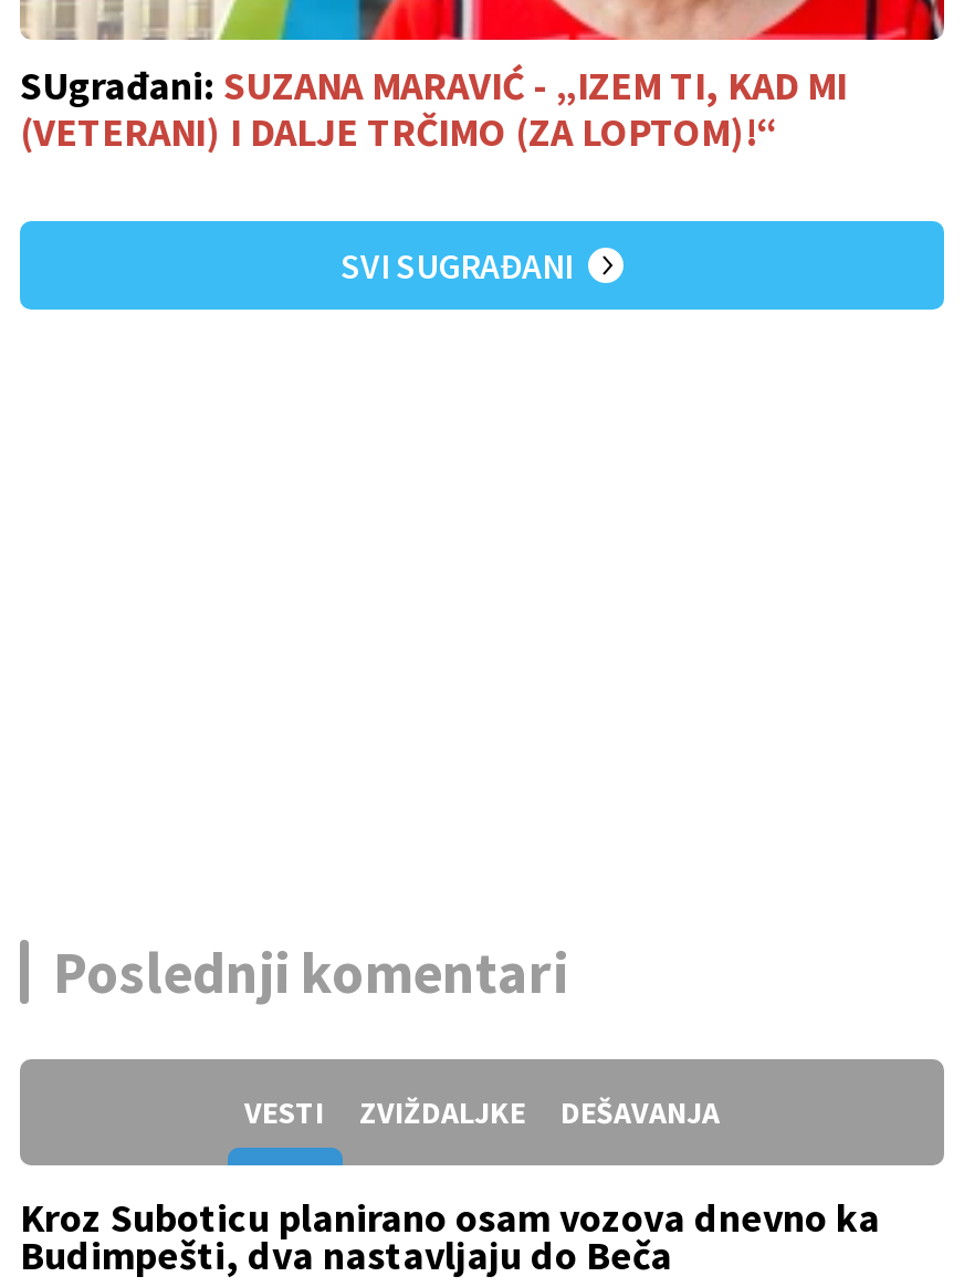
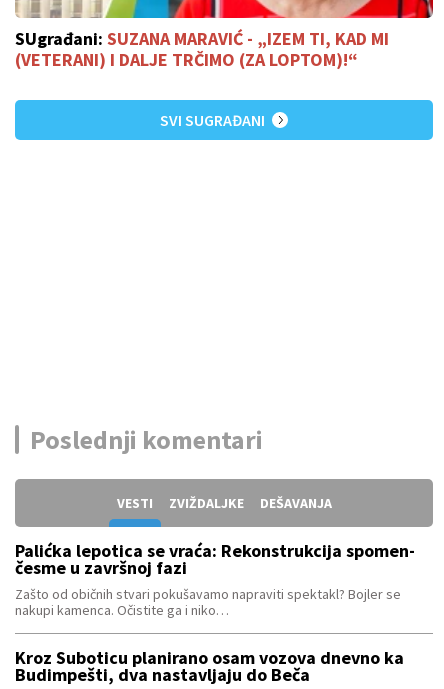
+ Palićka lepotica se vraća: Rekonstrukcija spomen-
+ česme u završnoj fazi
+ Zašto od običnih stvari pokušavamo napraviti spektakl? Bojler se
+ nakupi kamenca. Očistite ga i niko…
